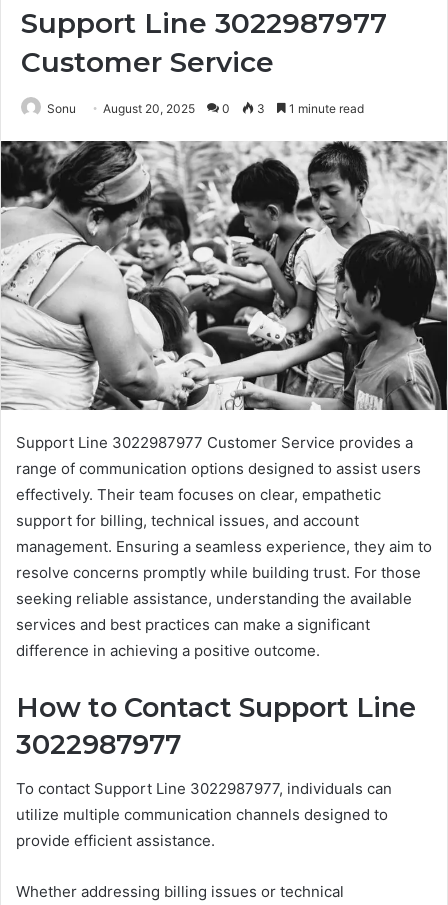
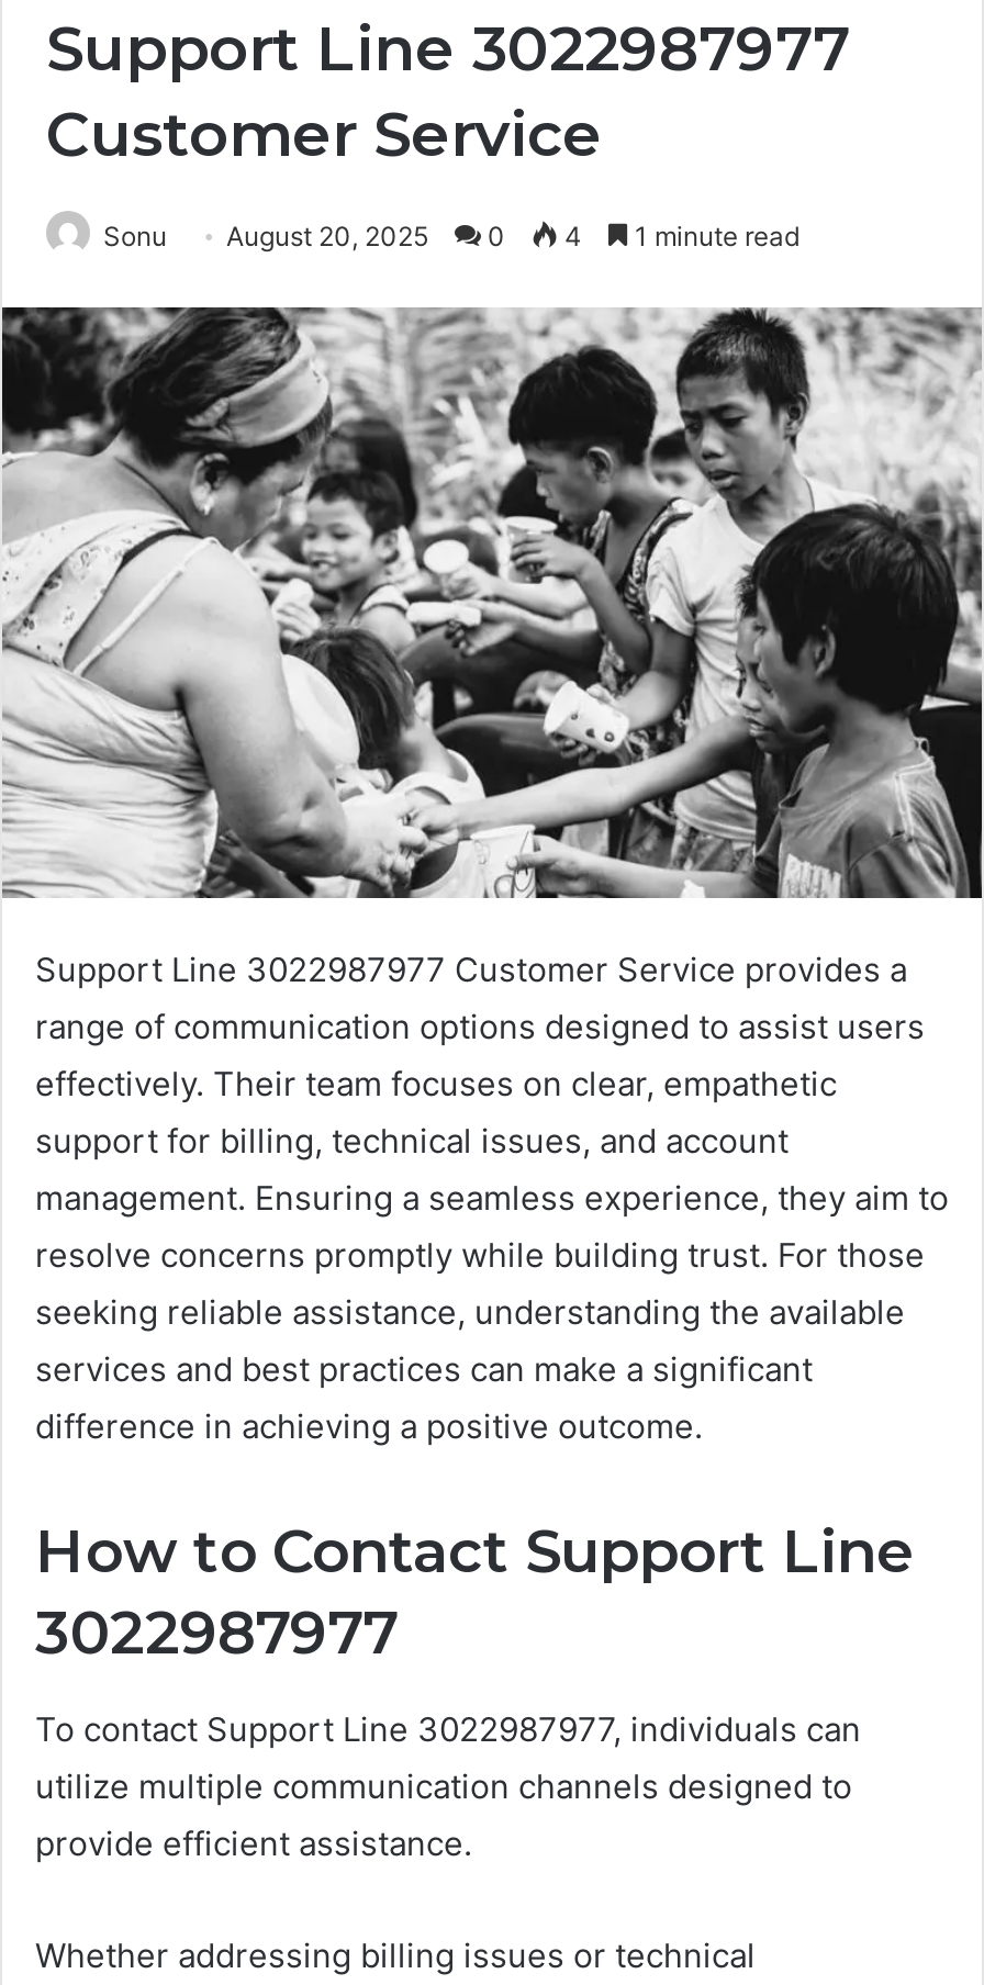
- Sonu August 20, 2025 0 3 1 minute read
+ Sonu August 20, 2025 0 4 1 minute read
